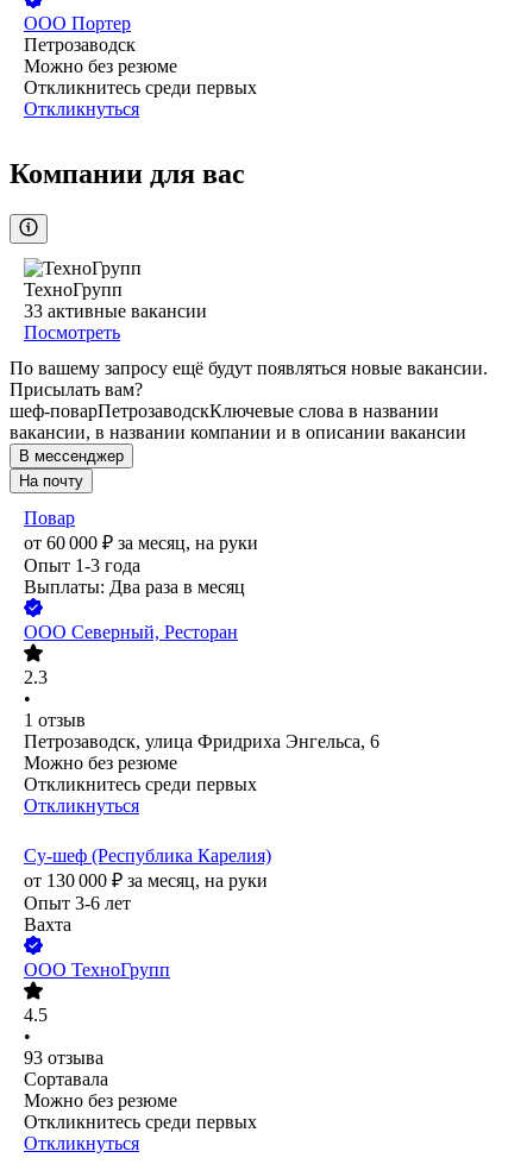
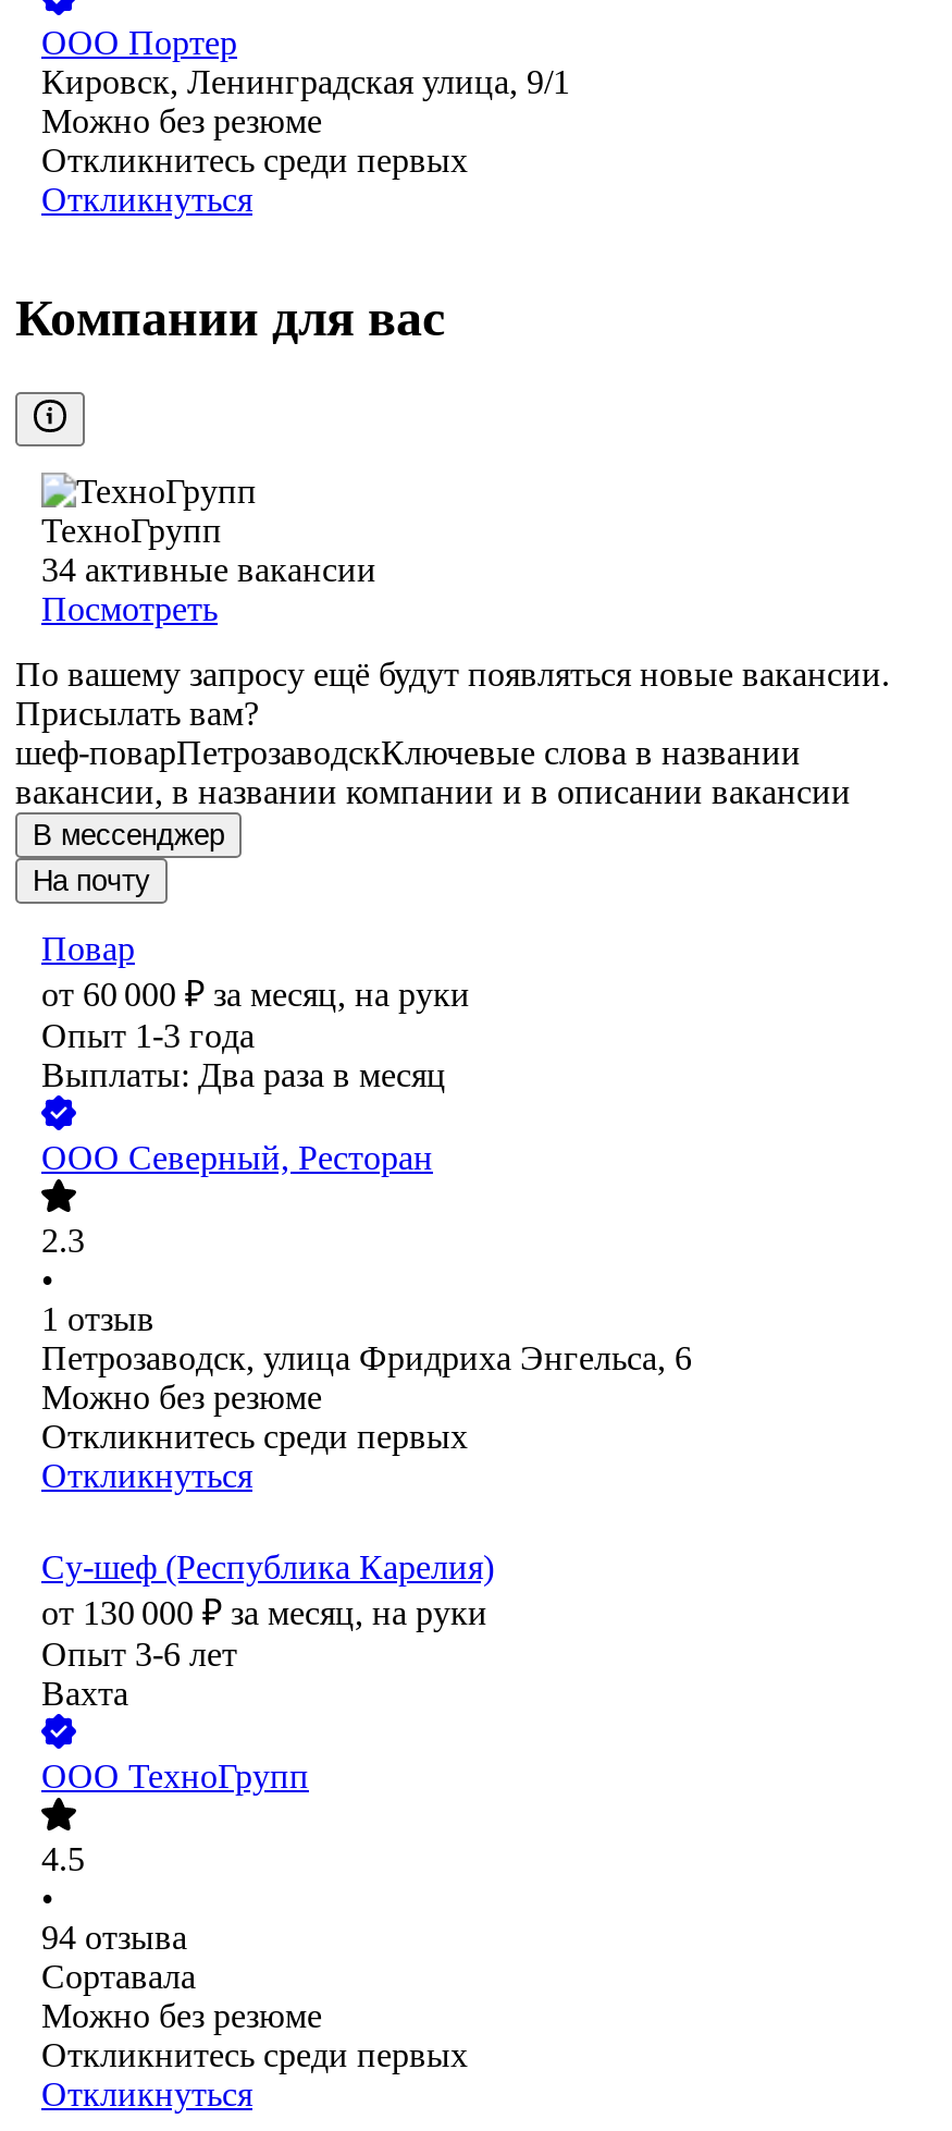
- Петрозаводск
+ Кировск, Ленинградская улица, 9/1

- 33 активные вакансии
+ 34 активные вакансии

- 93 отзыва
+ 94 отзыва
